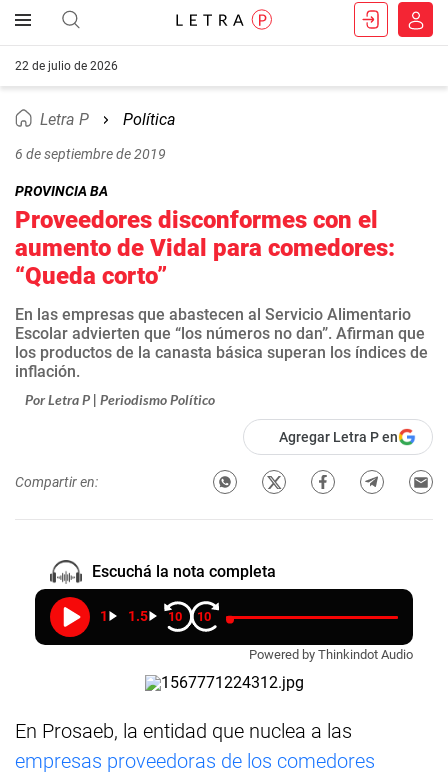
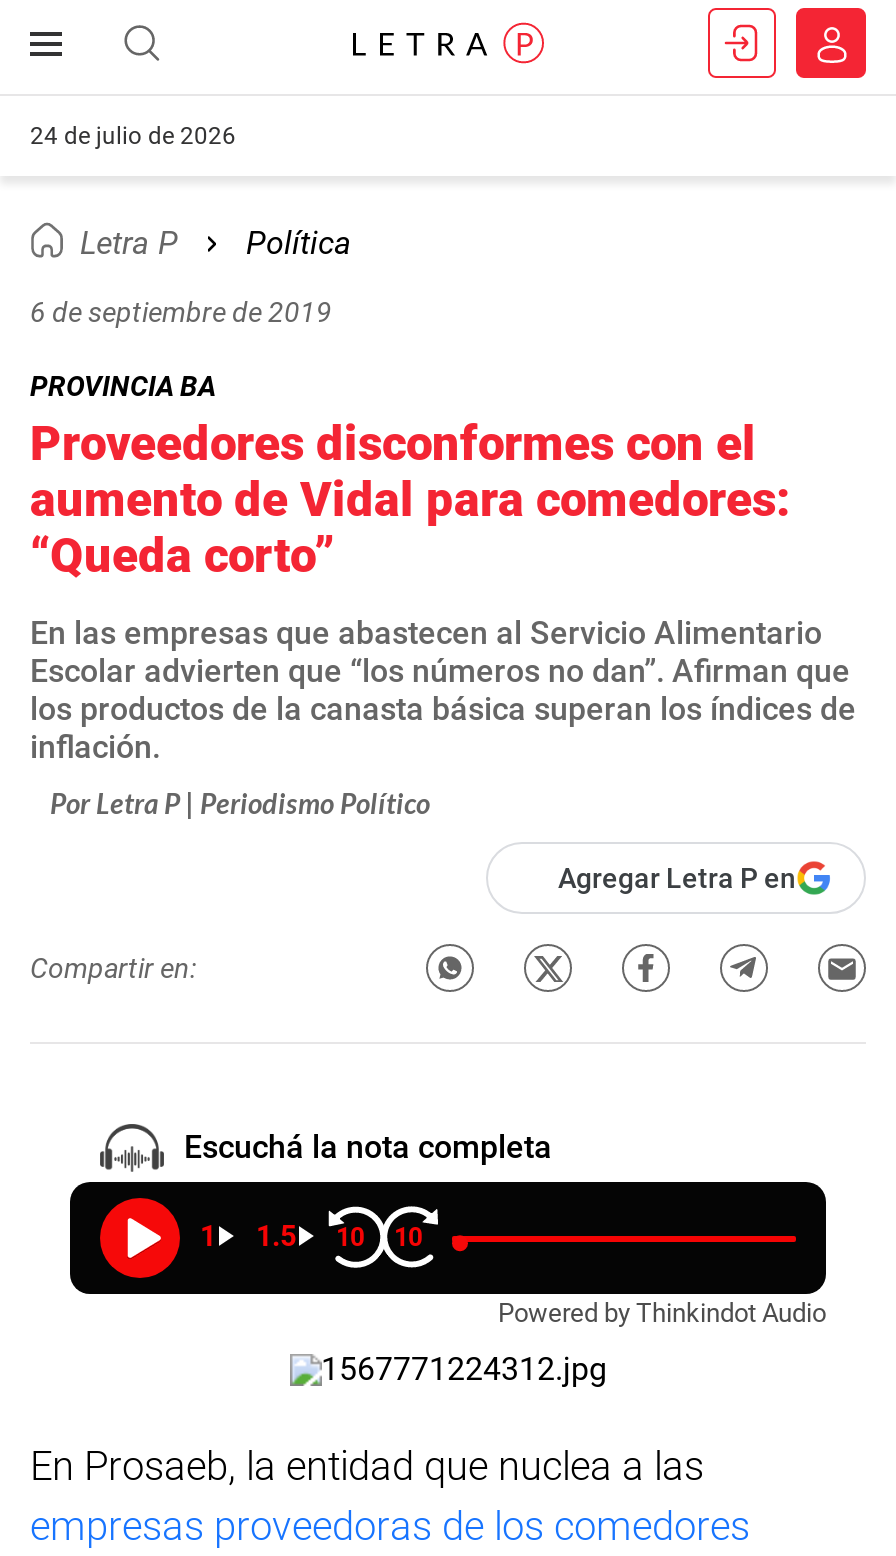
- 22 de julio de 2026
+ 24 de julio de 2026
